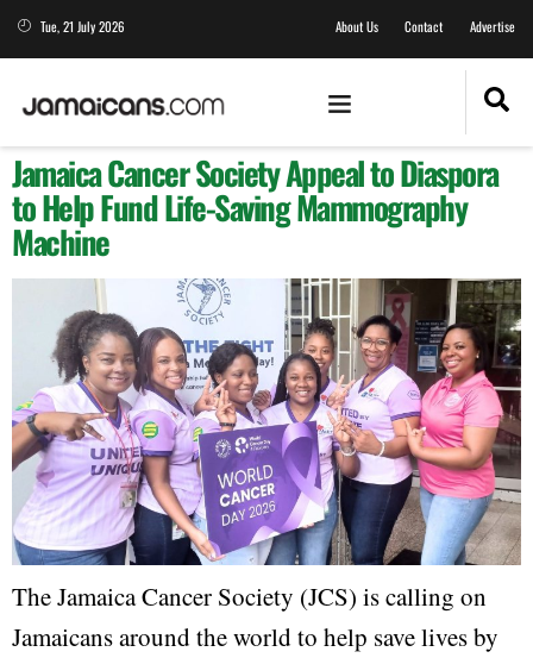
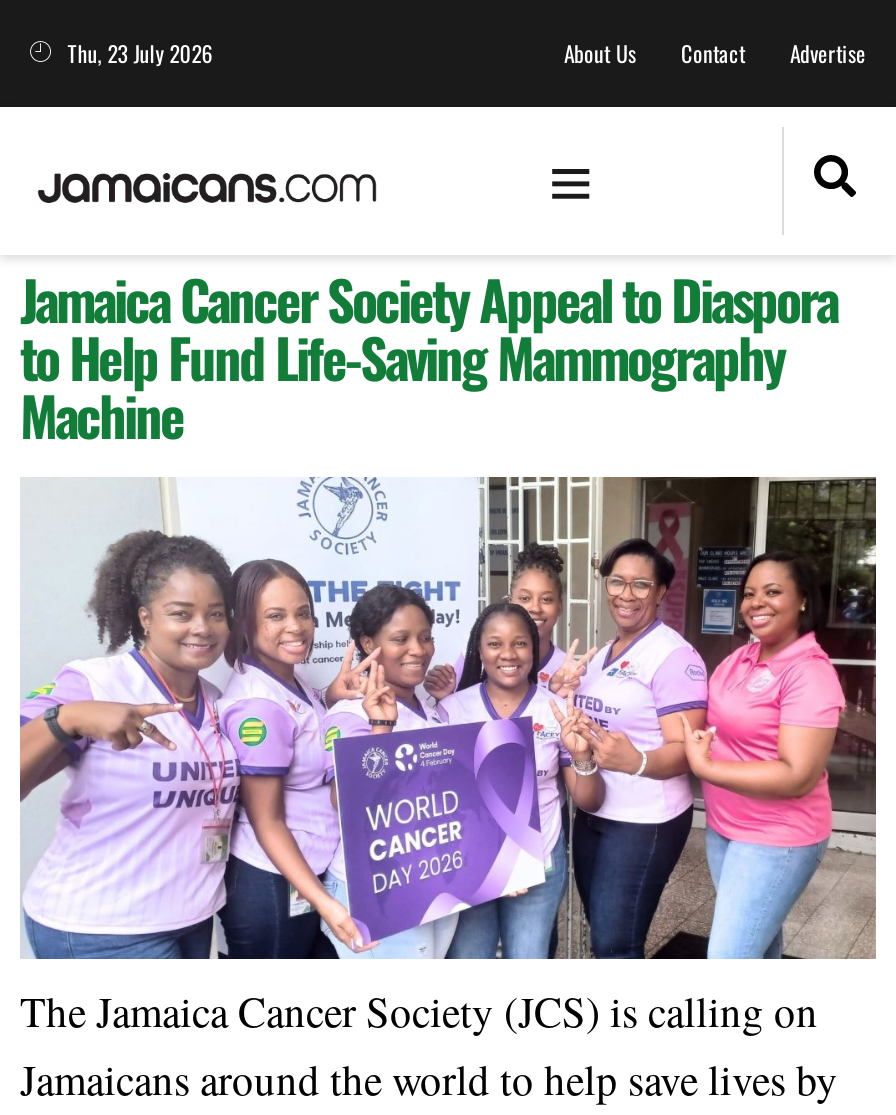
- Tue, 21 July 2026
+ Thu, 23 July 2026
